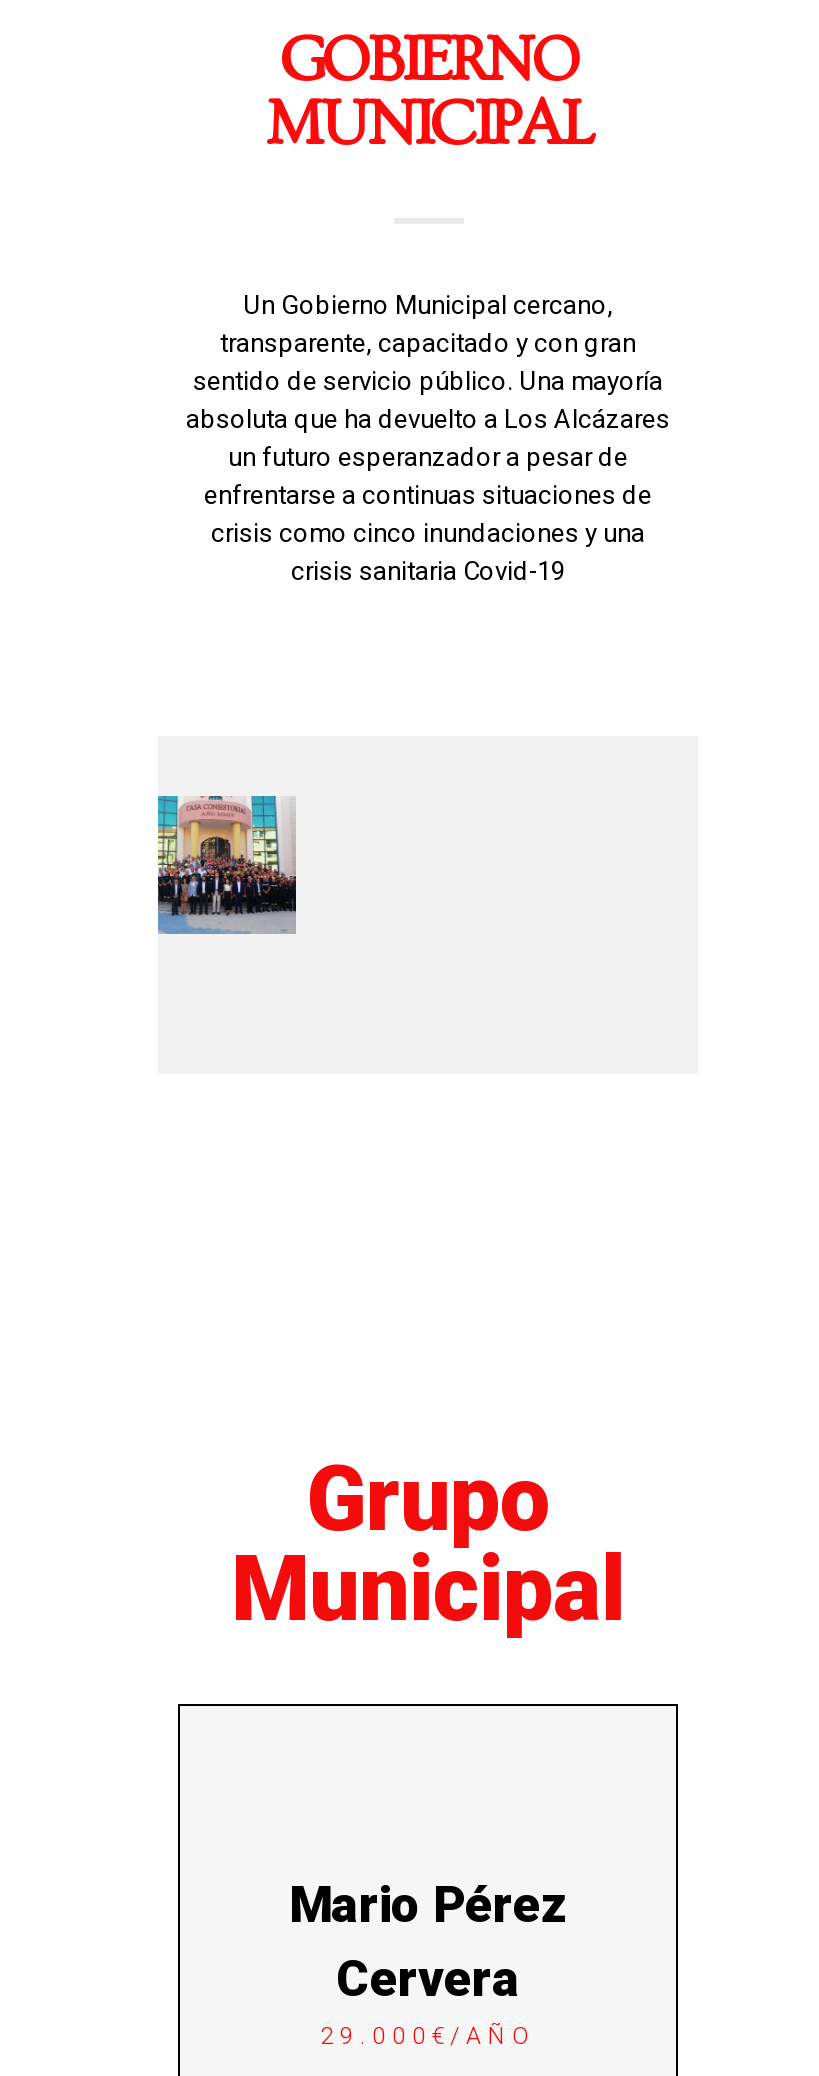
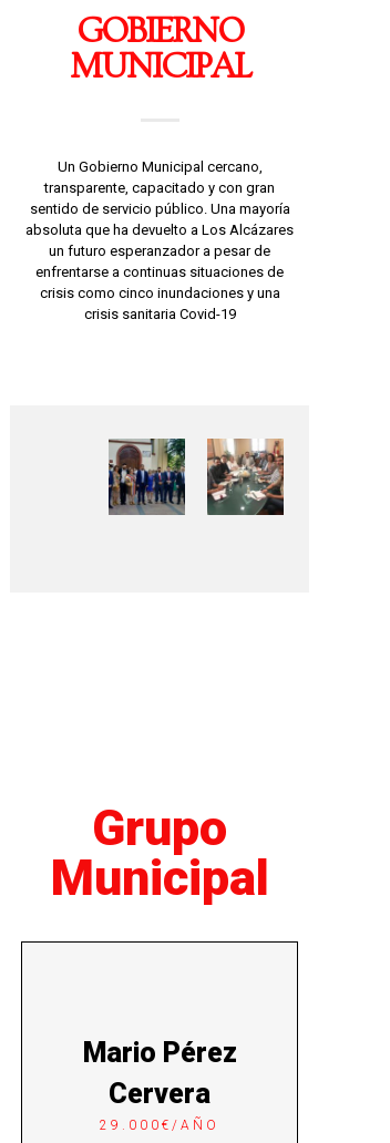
+ [image]

+ [image]

- [image]
